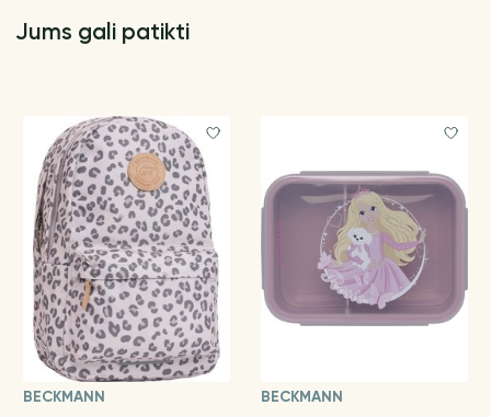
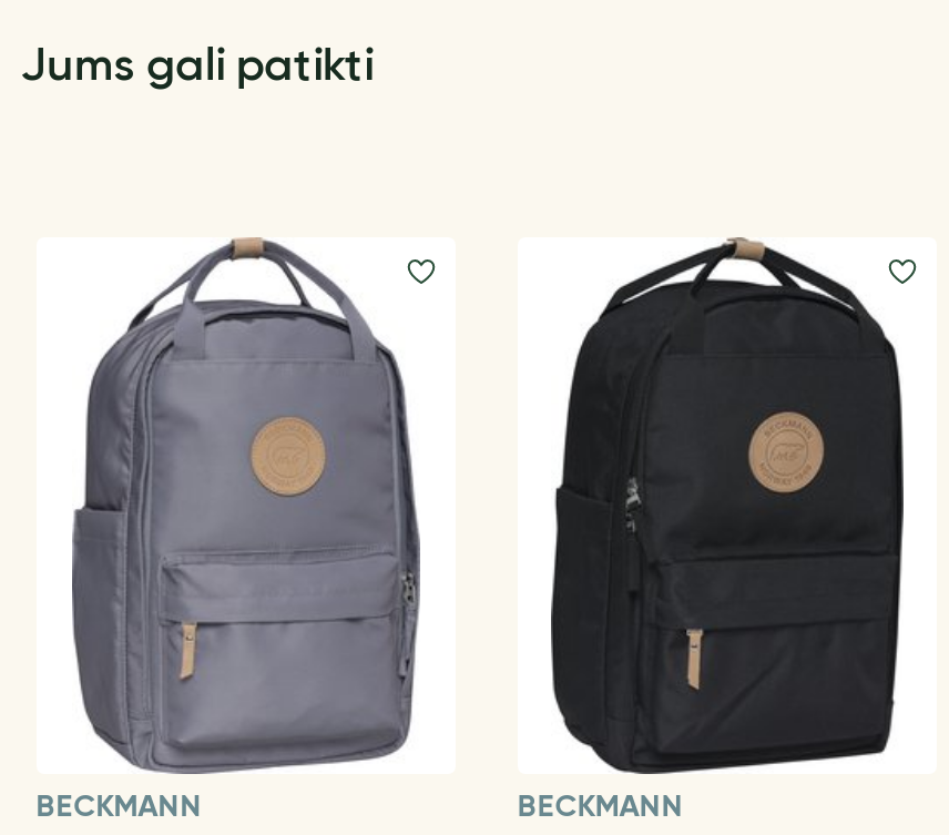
- [image]
+ [image]

- [image]
+ [image]
